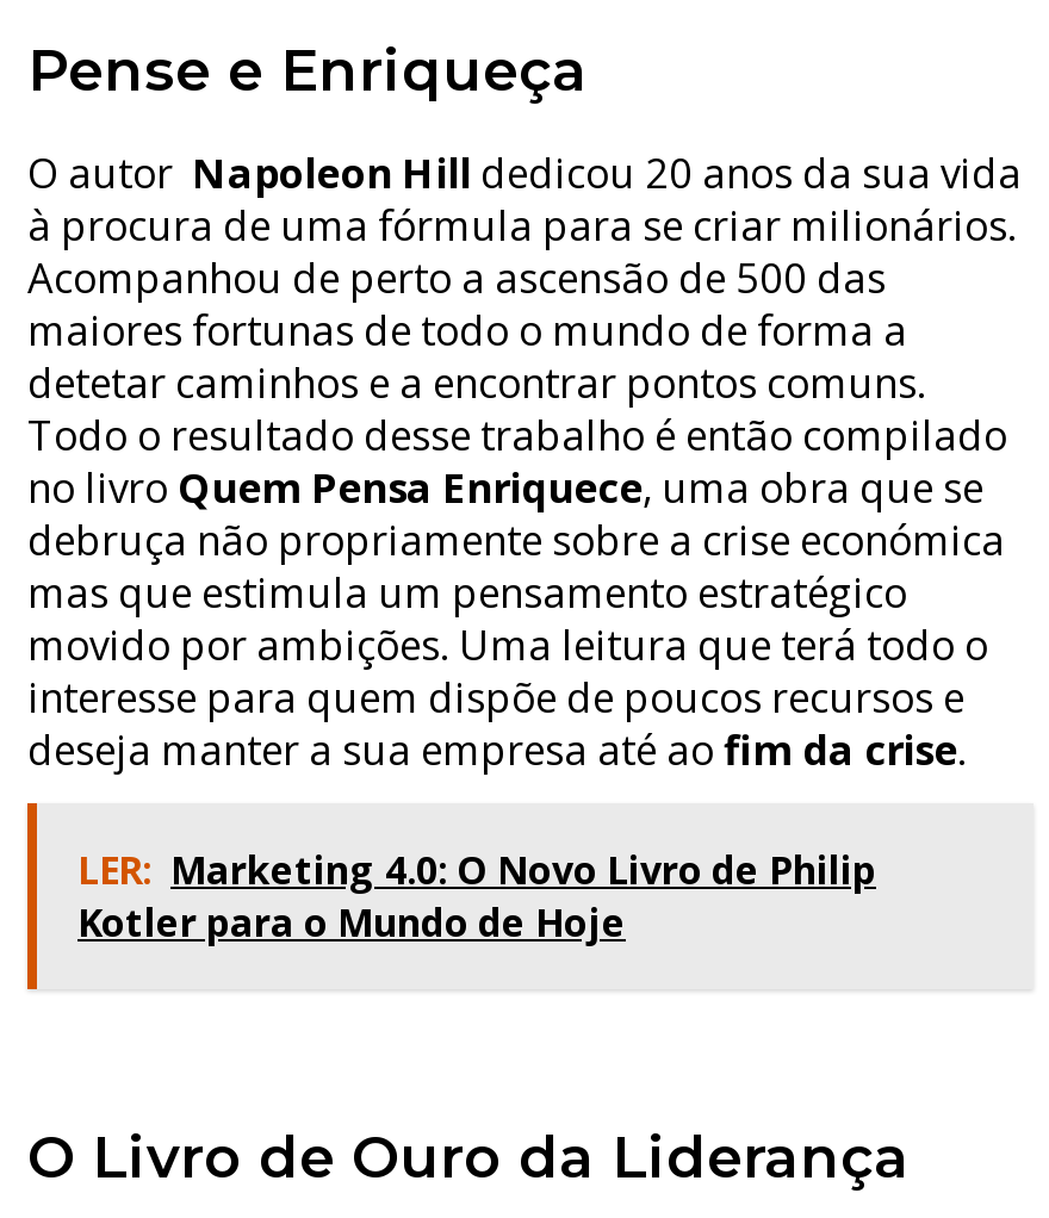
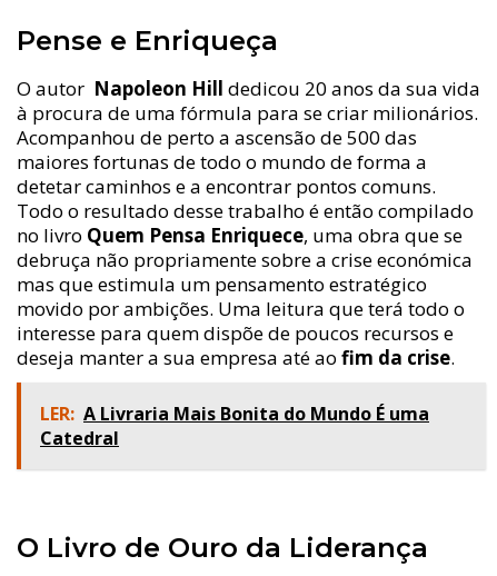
- LER: Marketing 4.0: O Novo Livro de Philip
- Kotler para o Mundo de Hoje
+ LER: A Livraria Mais Bonita do Mundo É uma
+ Catedral
